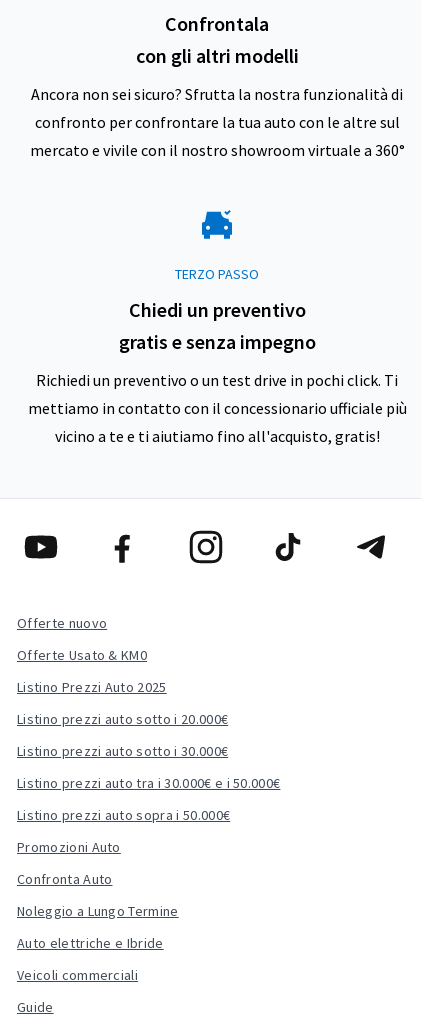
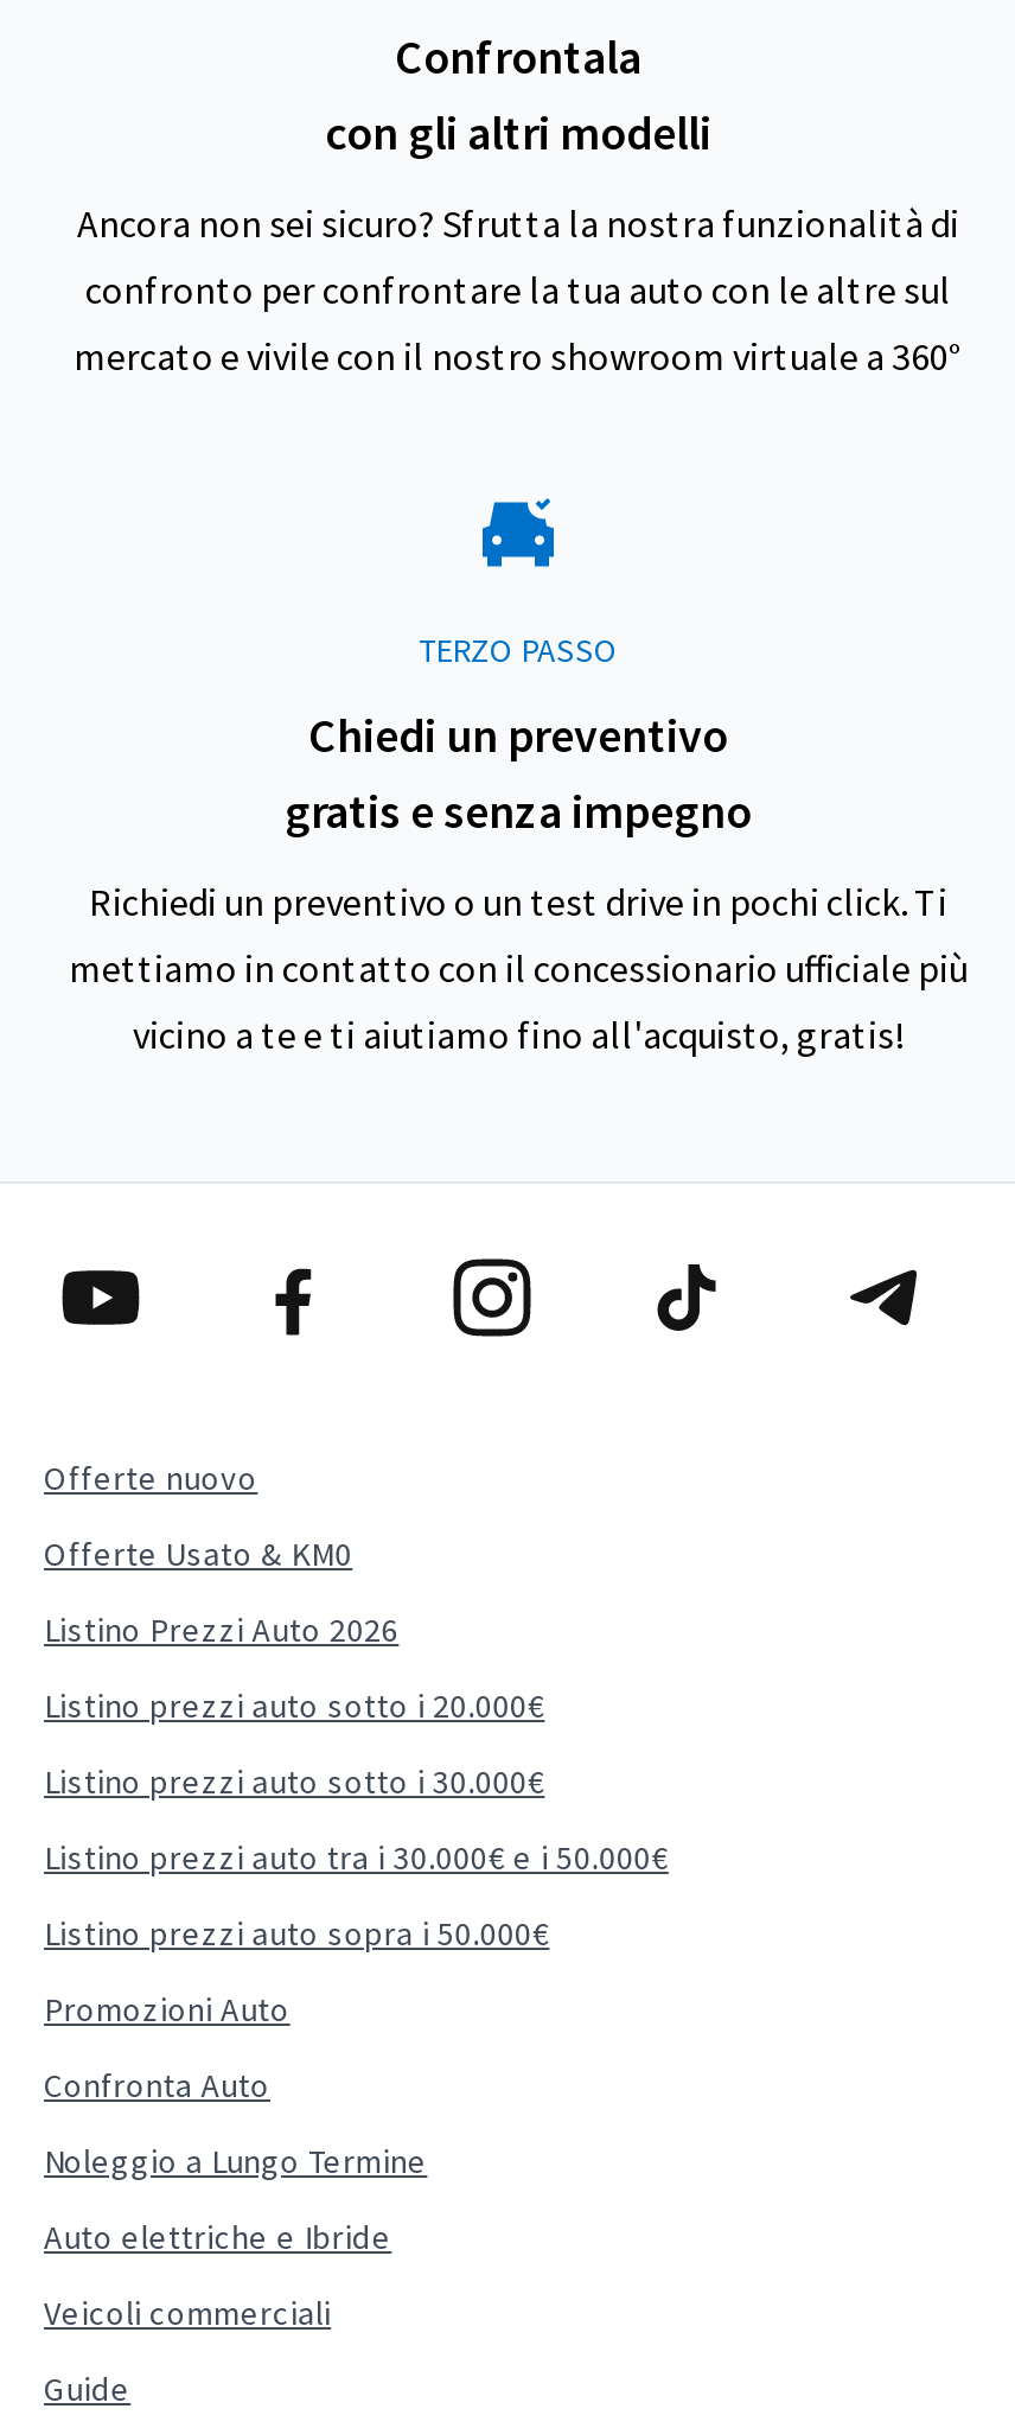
- Listino Prezzi Auto 2025
+ Listino Prezzi Auto 2026
